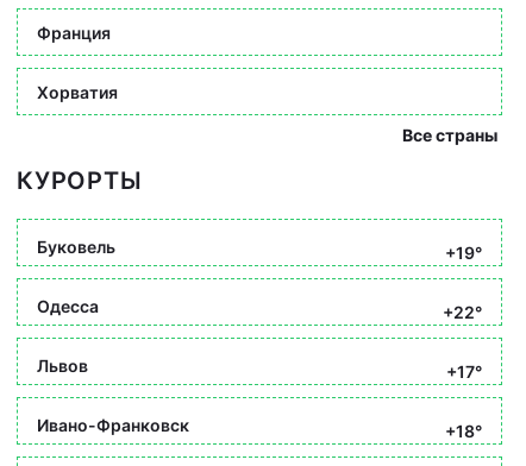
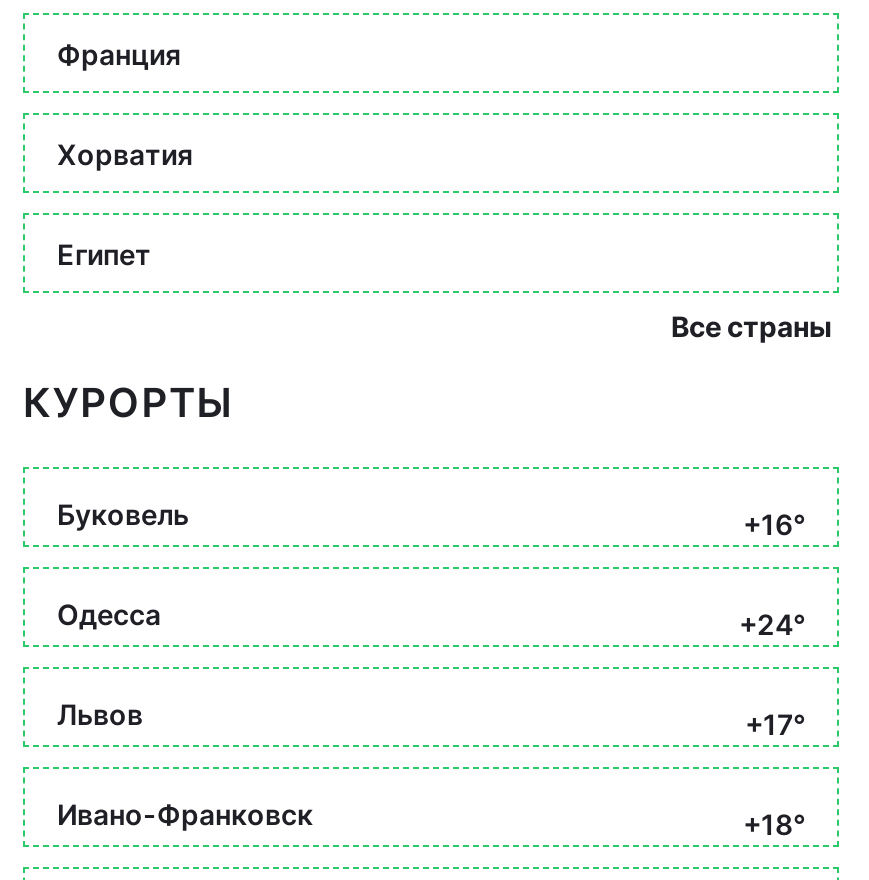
+ Египет

- +19°
+ +16°

- +22°
+ +24°
